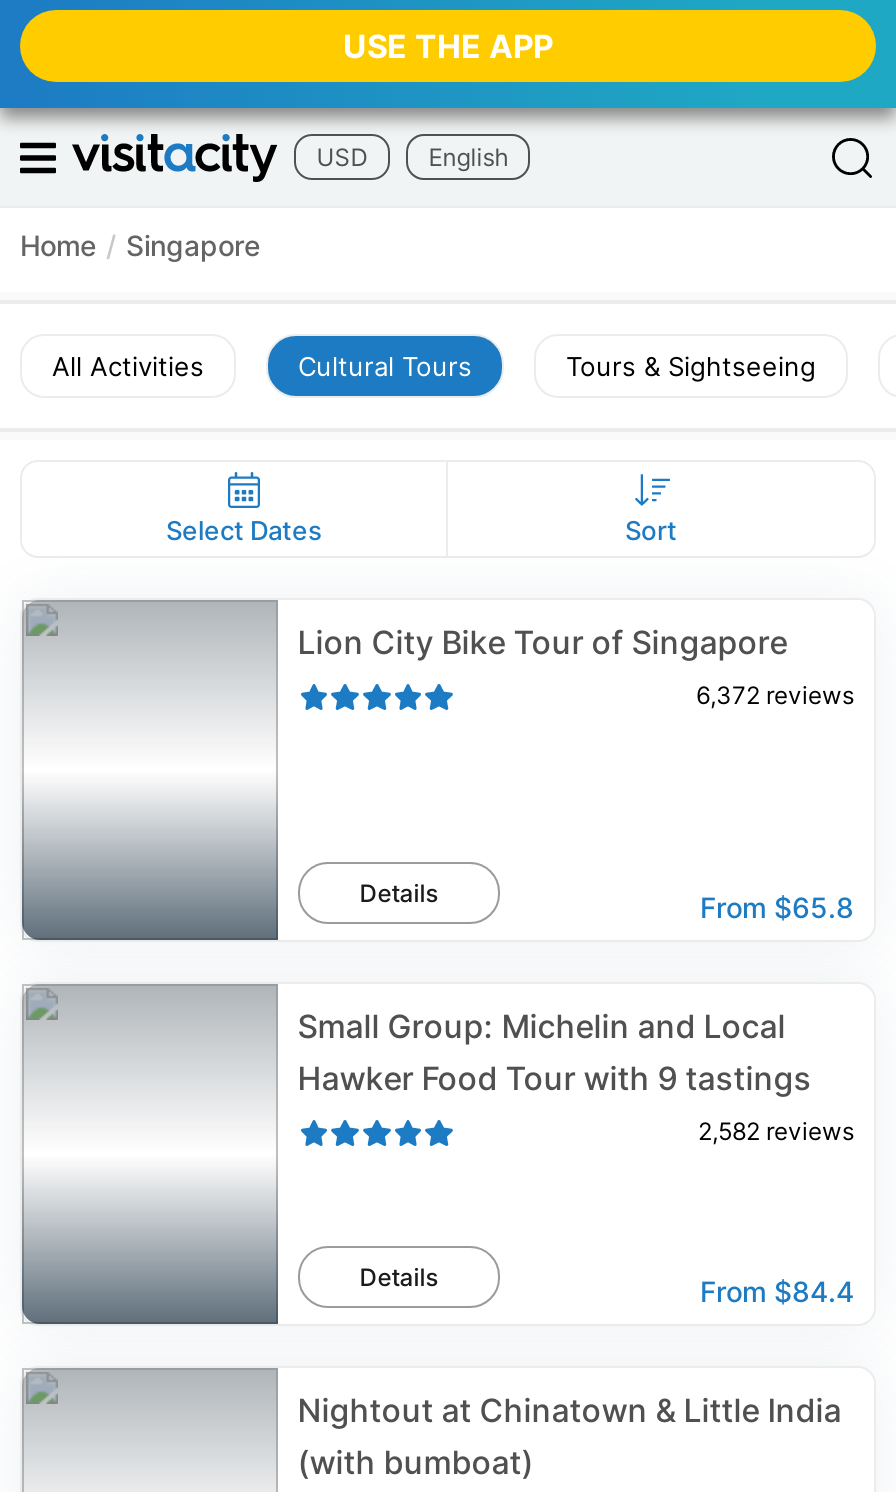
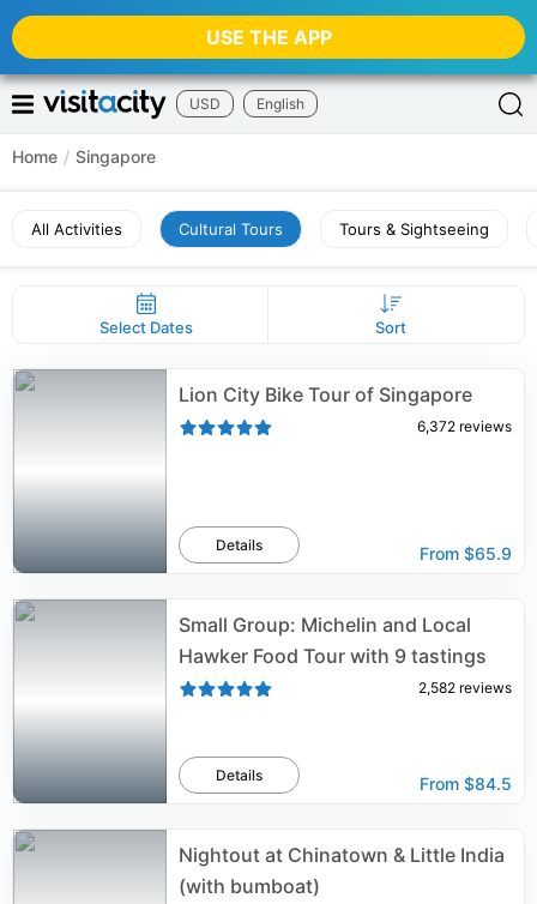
- From $65.8
+ From $65.9

- From $84.4
+ From $84.5
